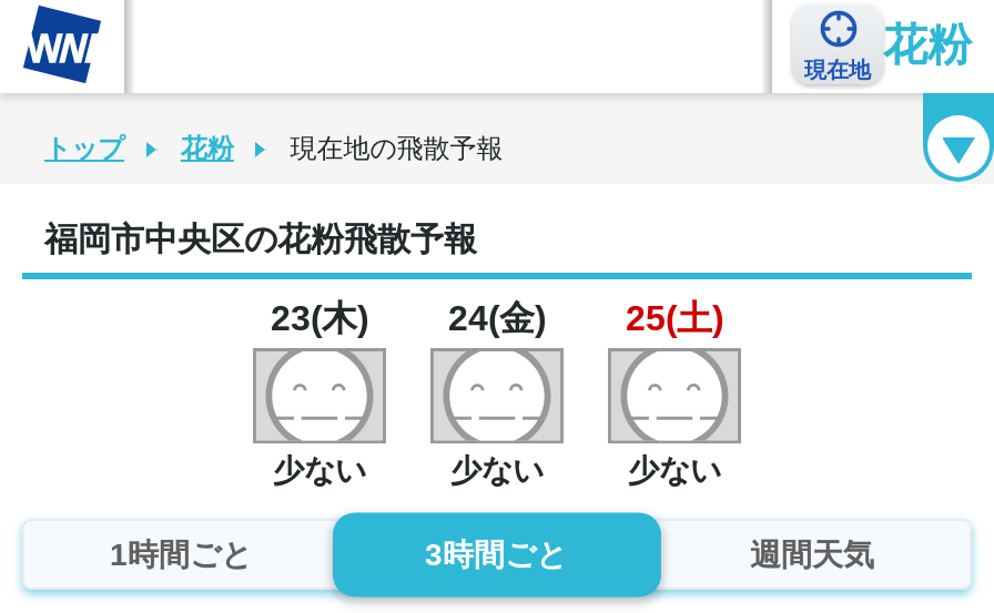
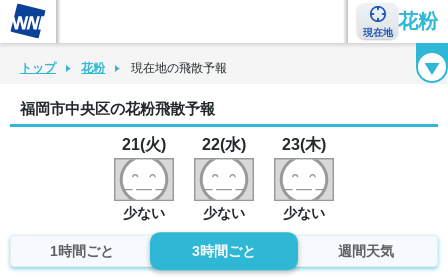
- 23(木)
+ 21(火)

- 24(金)
+ 22(水)

- 25(土)
+ 23(木)
